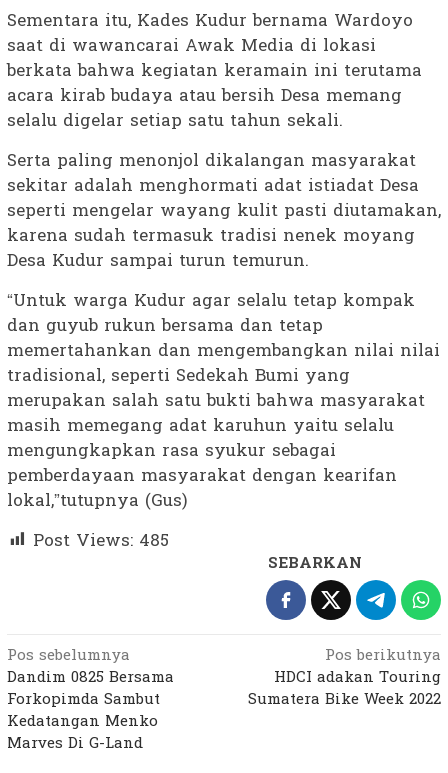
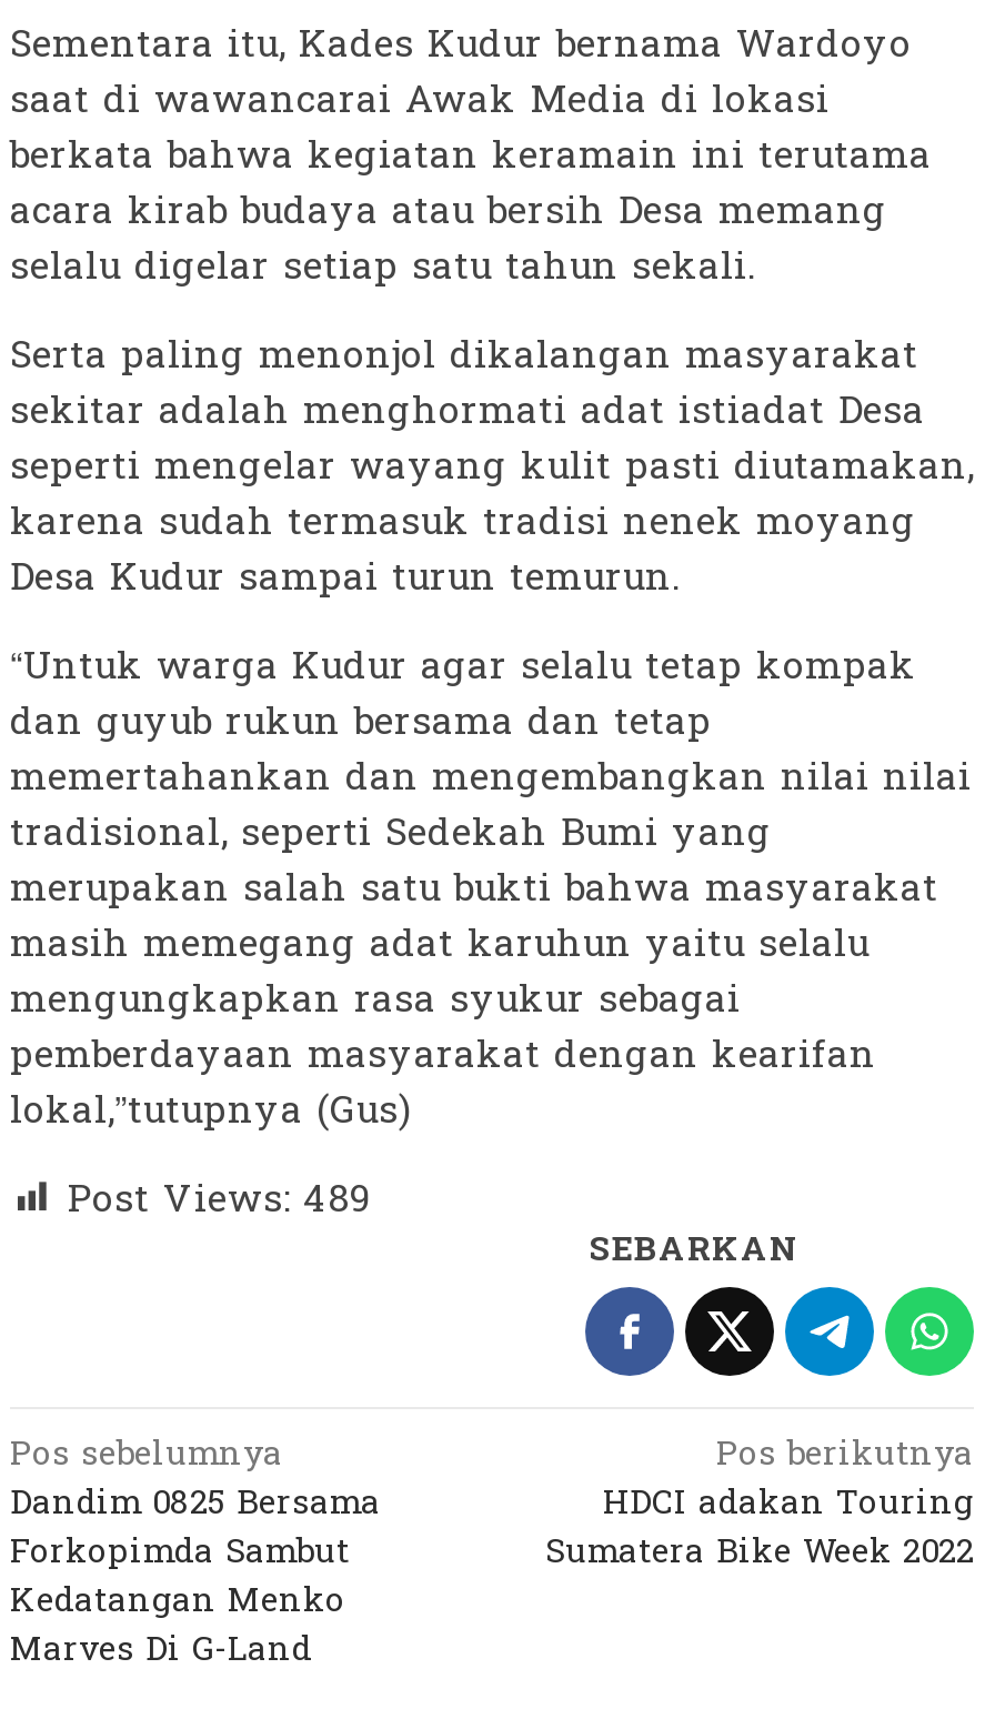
- Post Views: 485
+ Post Views: 489
